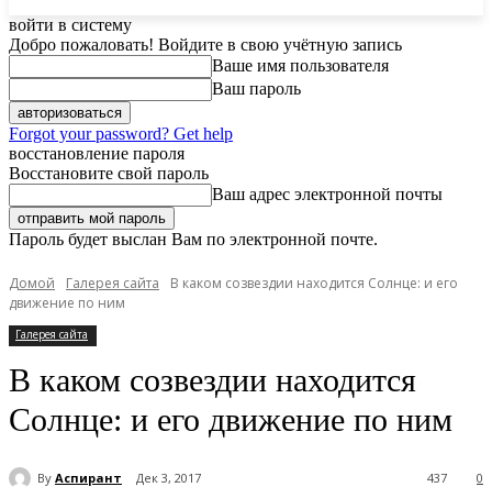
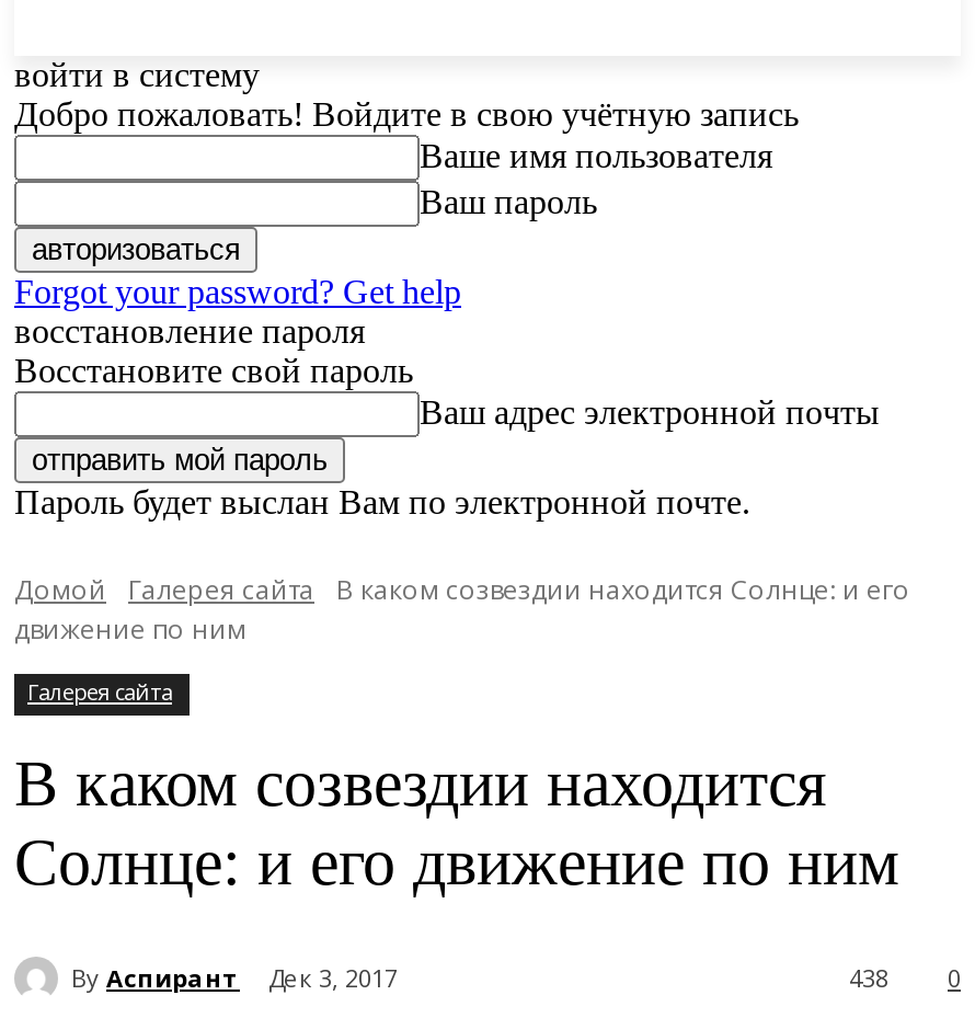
- 437 0
+ 438 0
